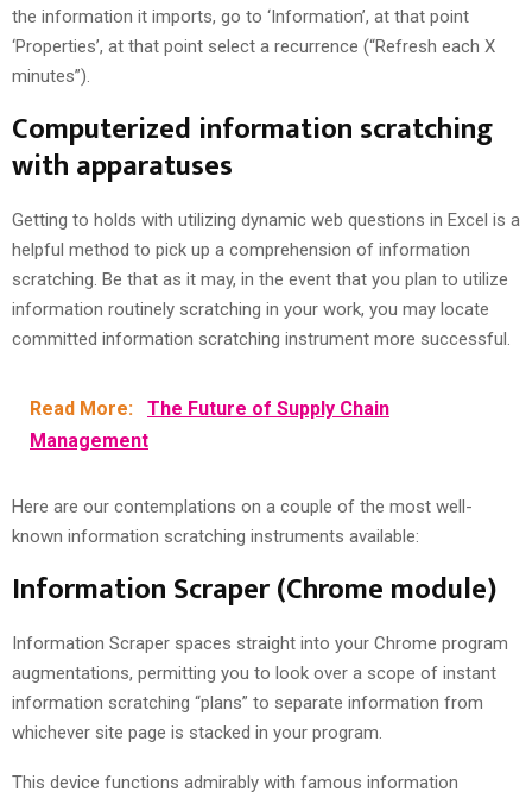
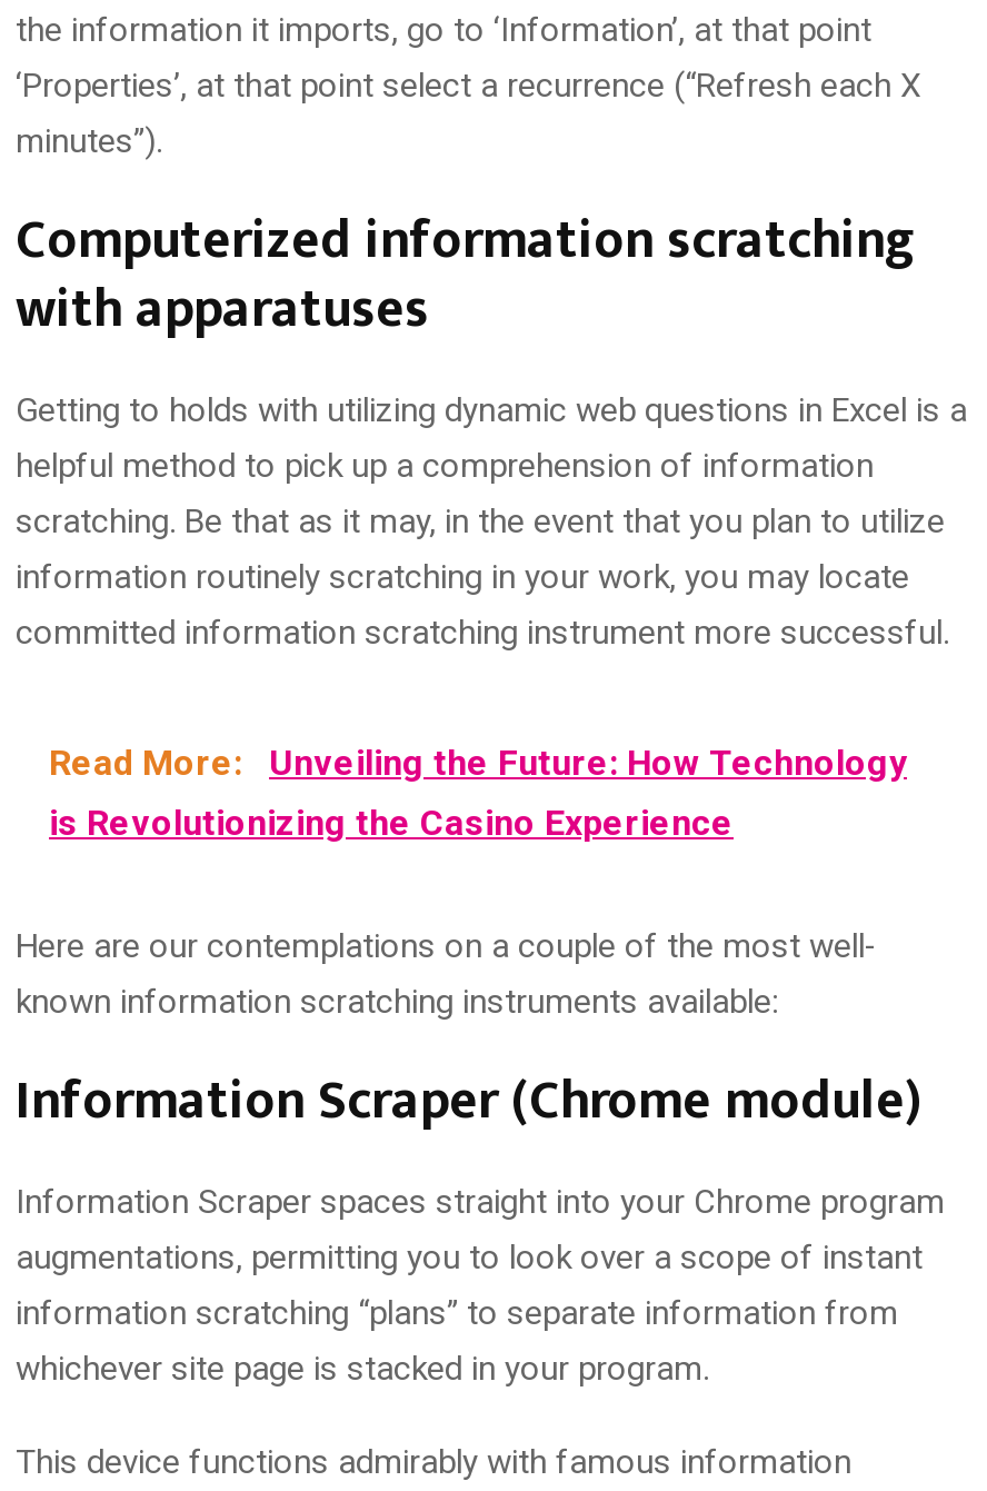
- Read More: The Future of Supply Chain
- Management
+ Read More: Unveiling the Future: How Technology
+ is Revolutionizing the Casino Experience
